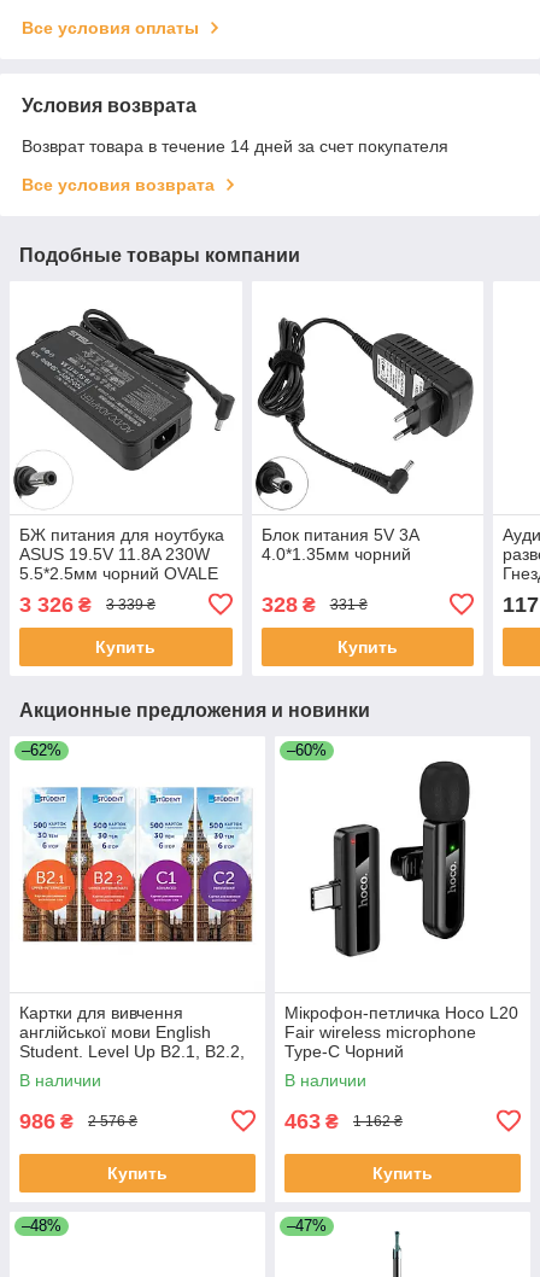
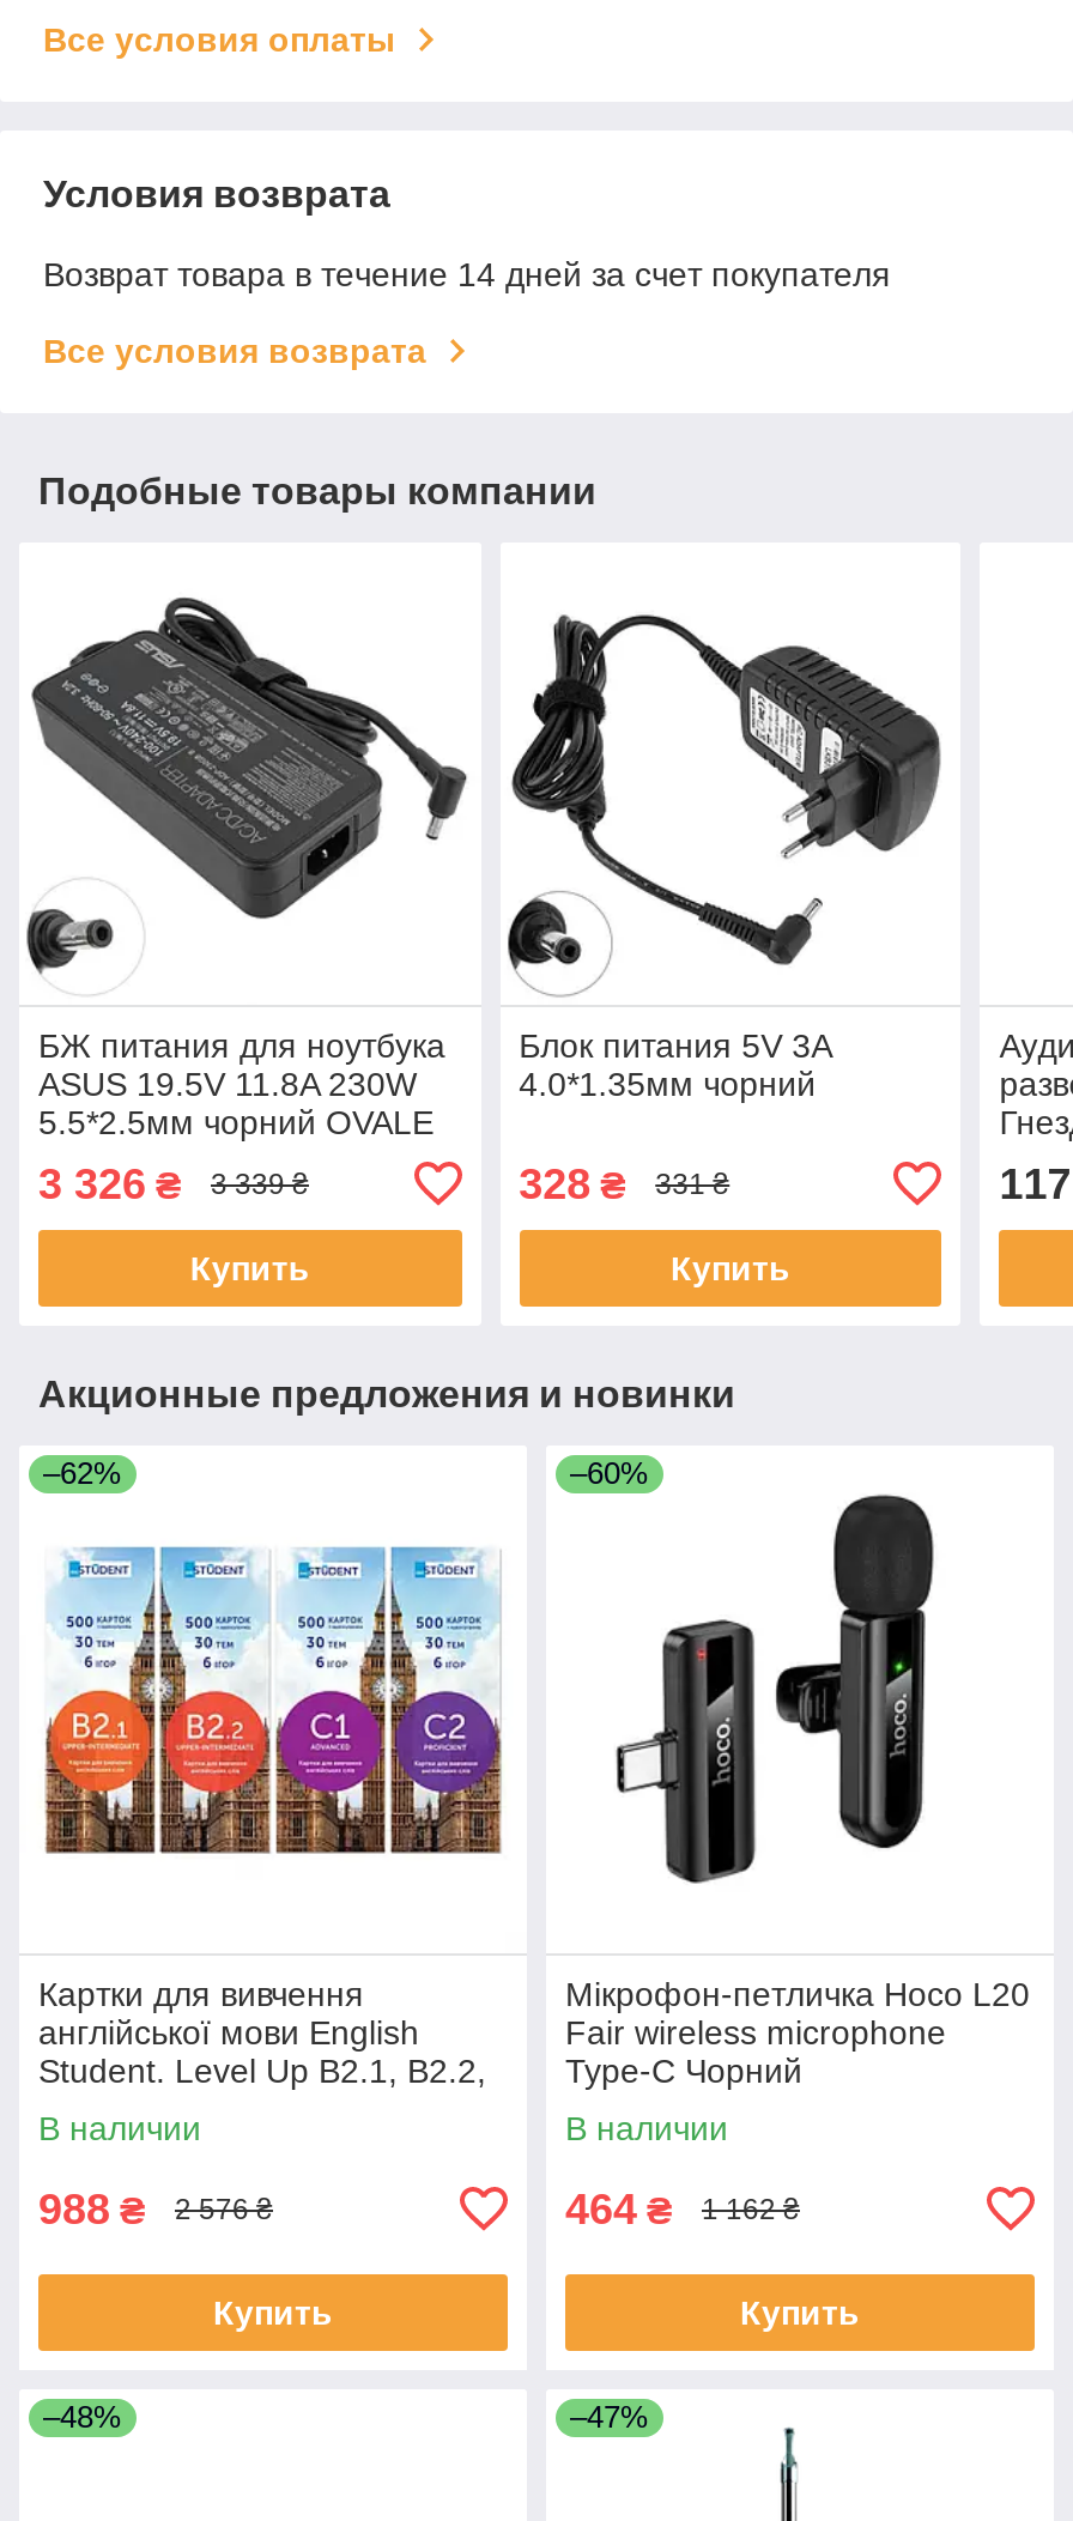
- 986 ₴ 2 576 ₴
+ 988 ₴ 2 576 ₴

- 463 ₴
+ 464 ₴
